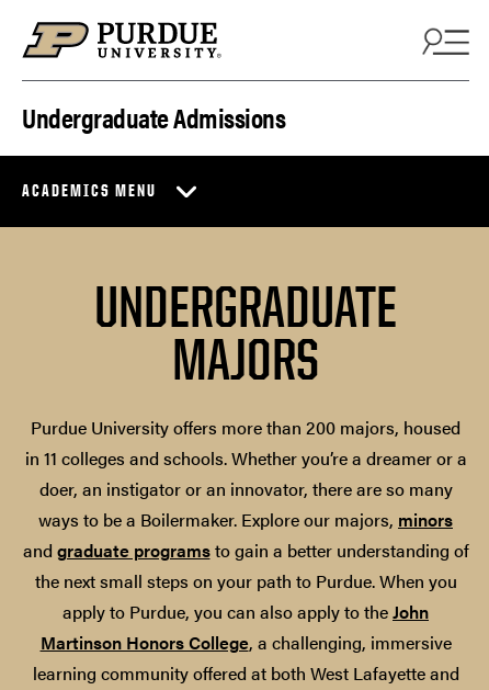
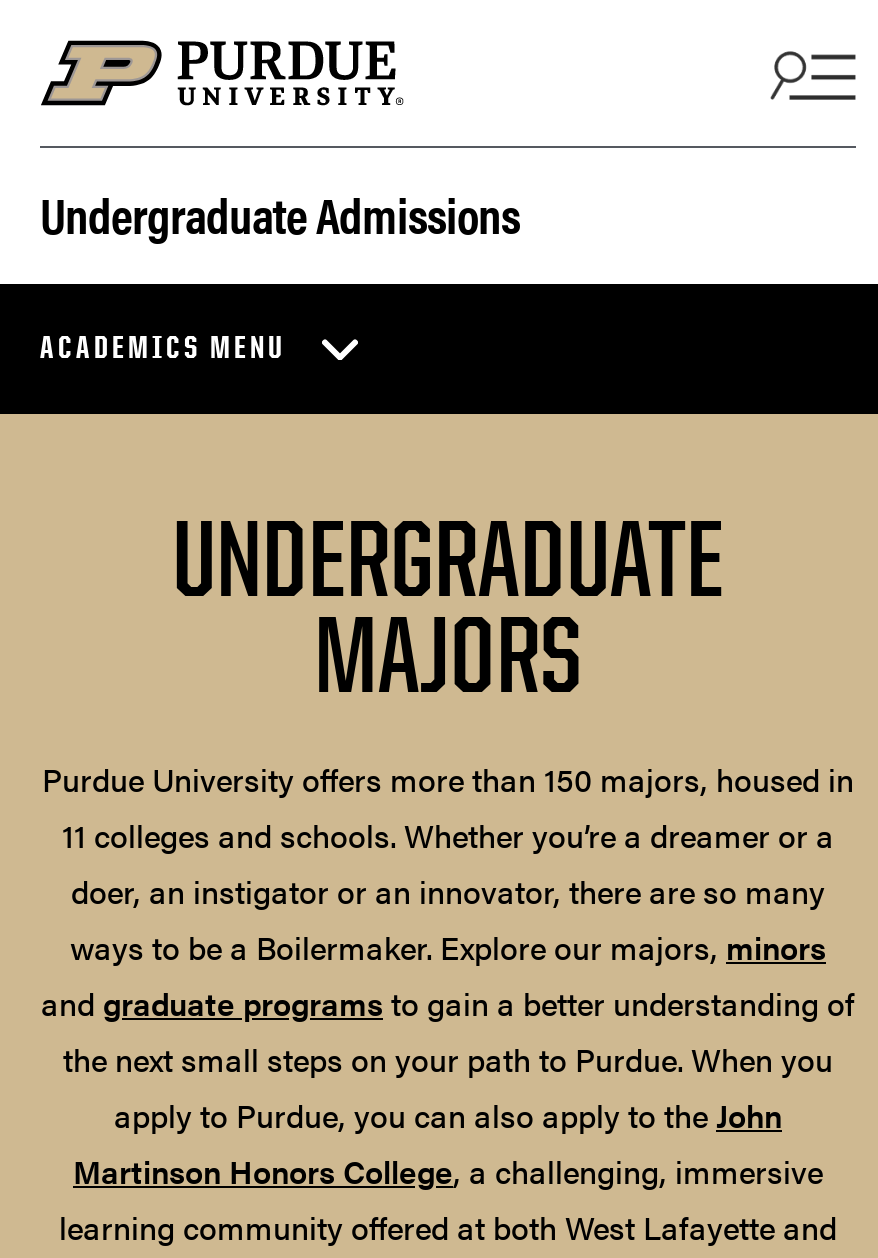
- Purdue University offers more than 200 majors, housed
- in 11 colleges and schools. Whether you’re a dreamer or a
+ Purdue University offers more than 150 majors, housed in
+ 11 colleges and schools. Whether you’re a dreamer or a
